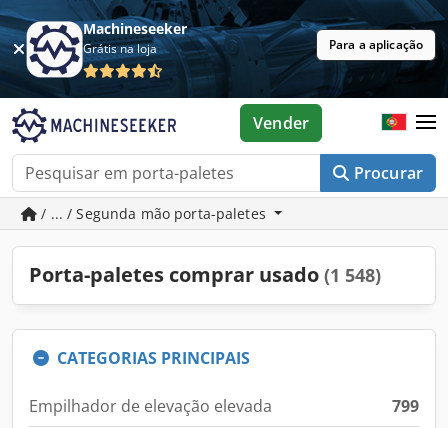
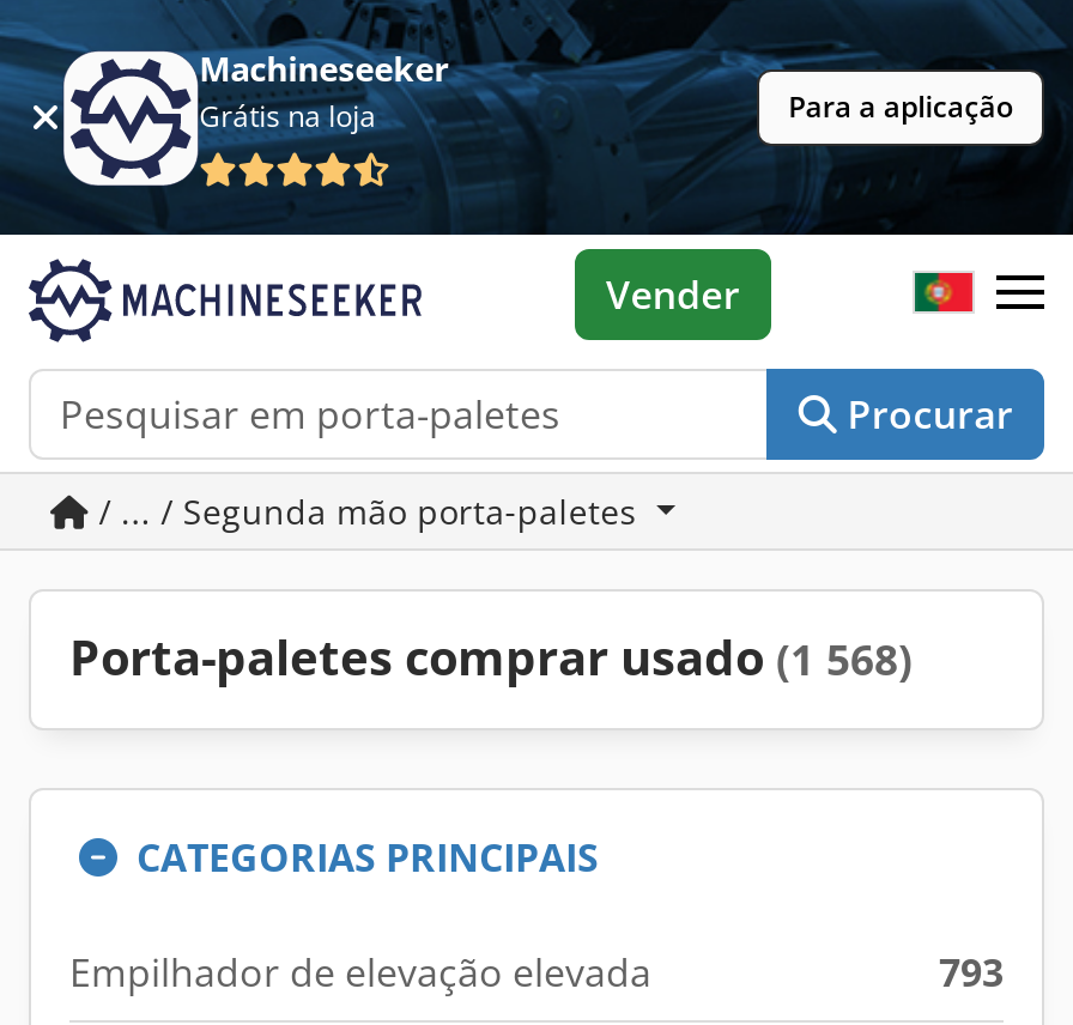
- Porta-paletes comprar usado (1 548)
+ Porta-paletes comprar usado (1 568)

- 799
+ 793
